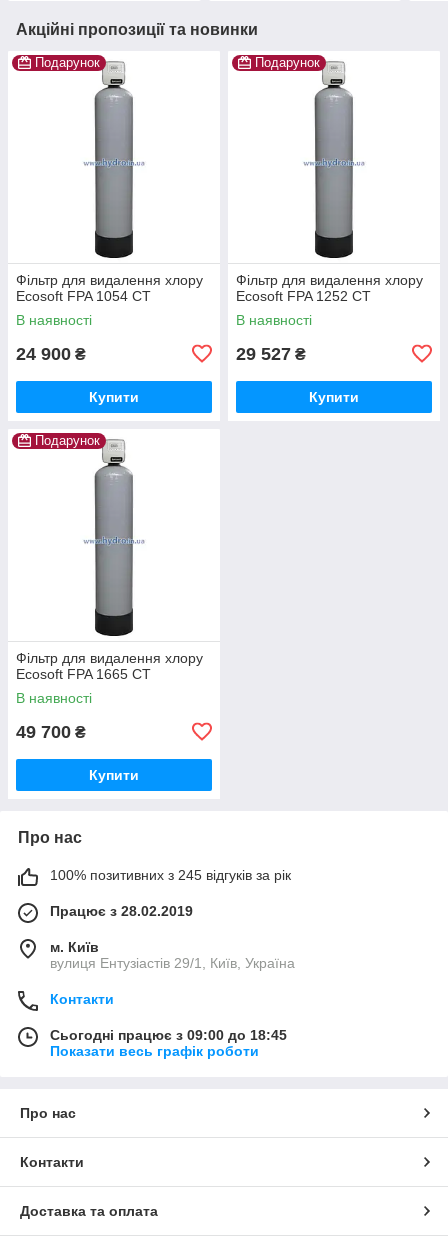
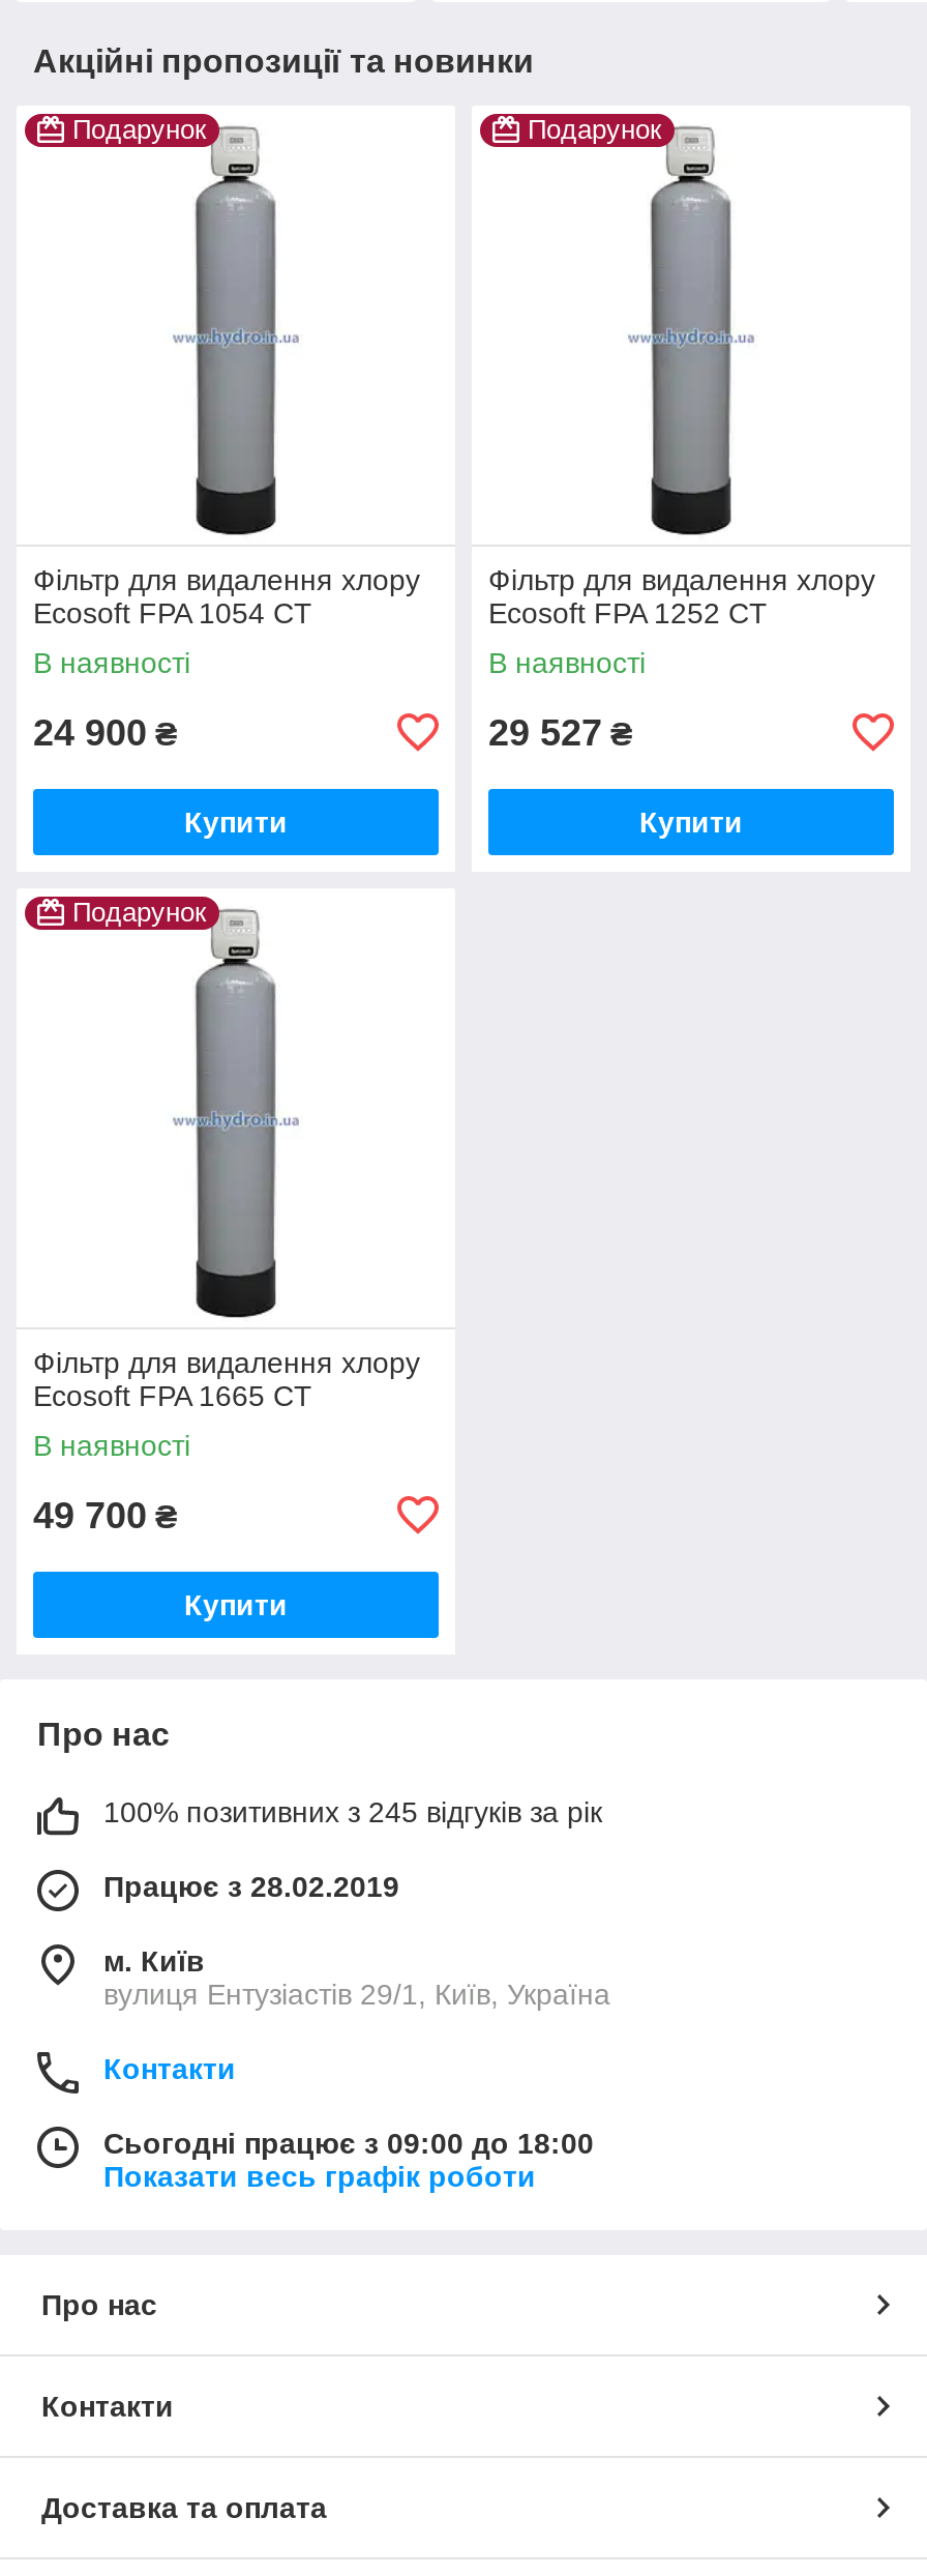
- Сьогодні працює з 09:00 до 18:45
+ Сьогодні працює з 09:00 до 18:00
